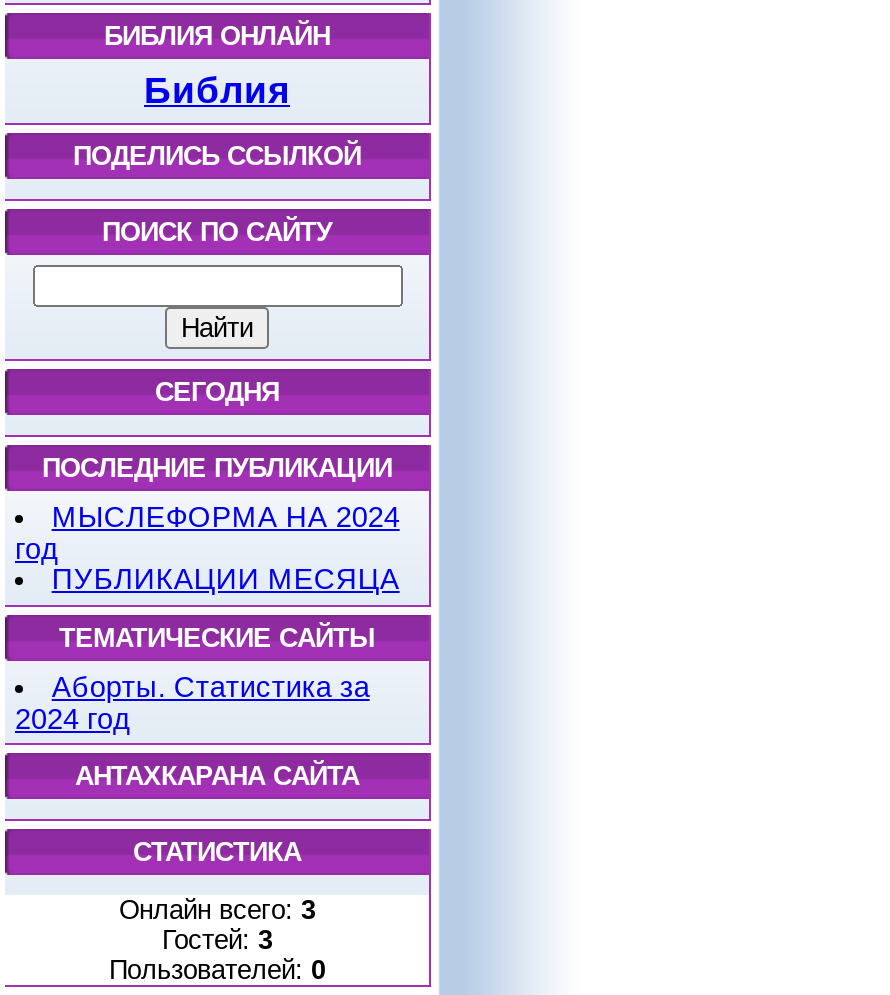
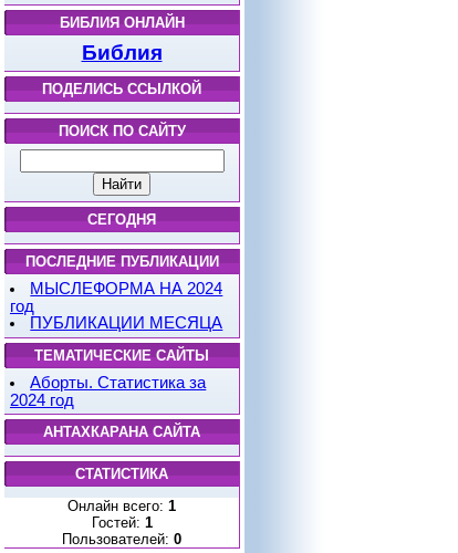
- Онлайн всего: 3
+ Онлайн всего: 1

- Гостей: 3
+ Гостей: 1
